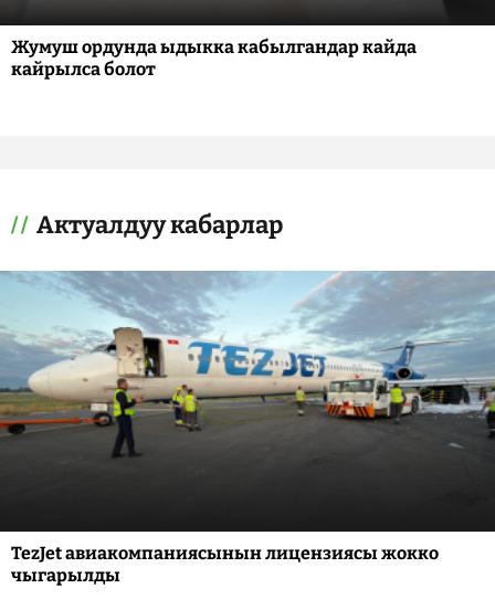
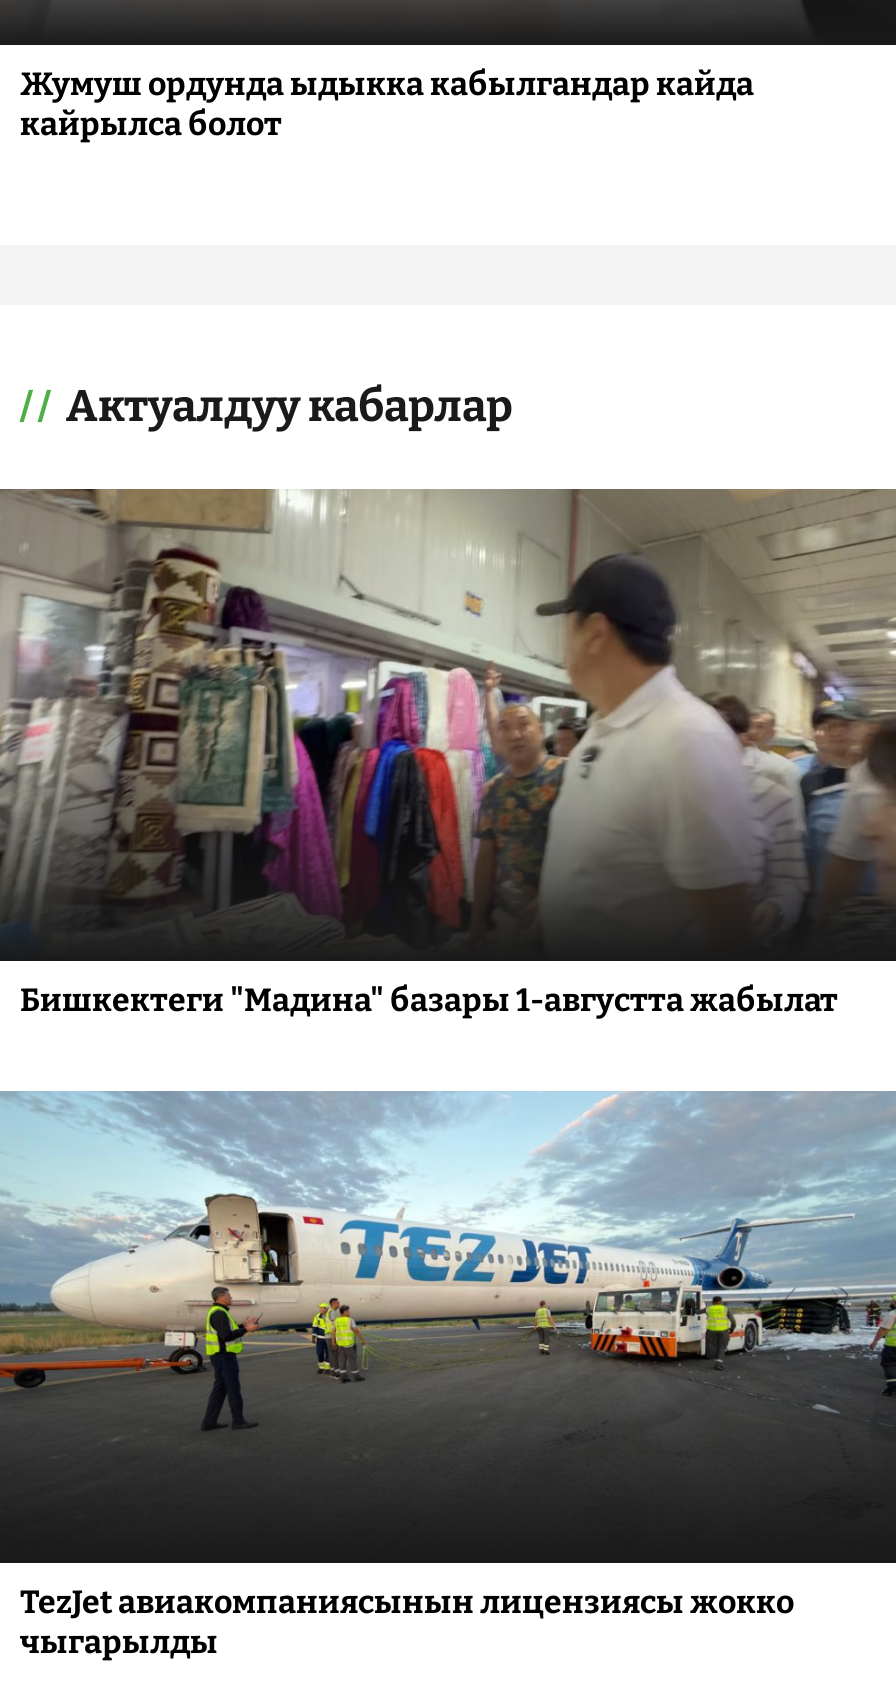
+ [image]
+ Бишкектеги "Мадина" базары 1-августта жабылат
